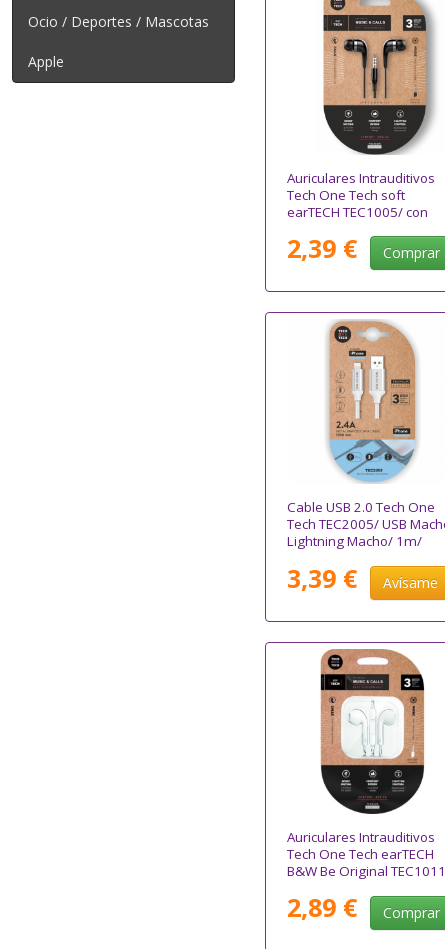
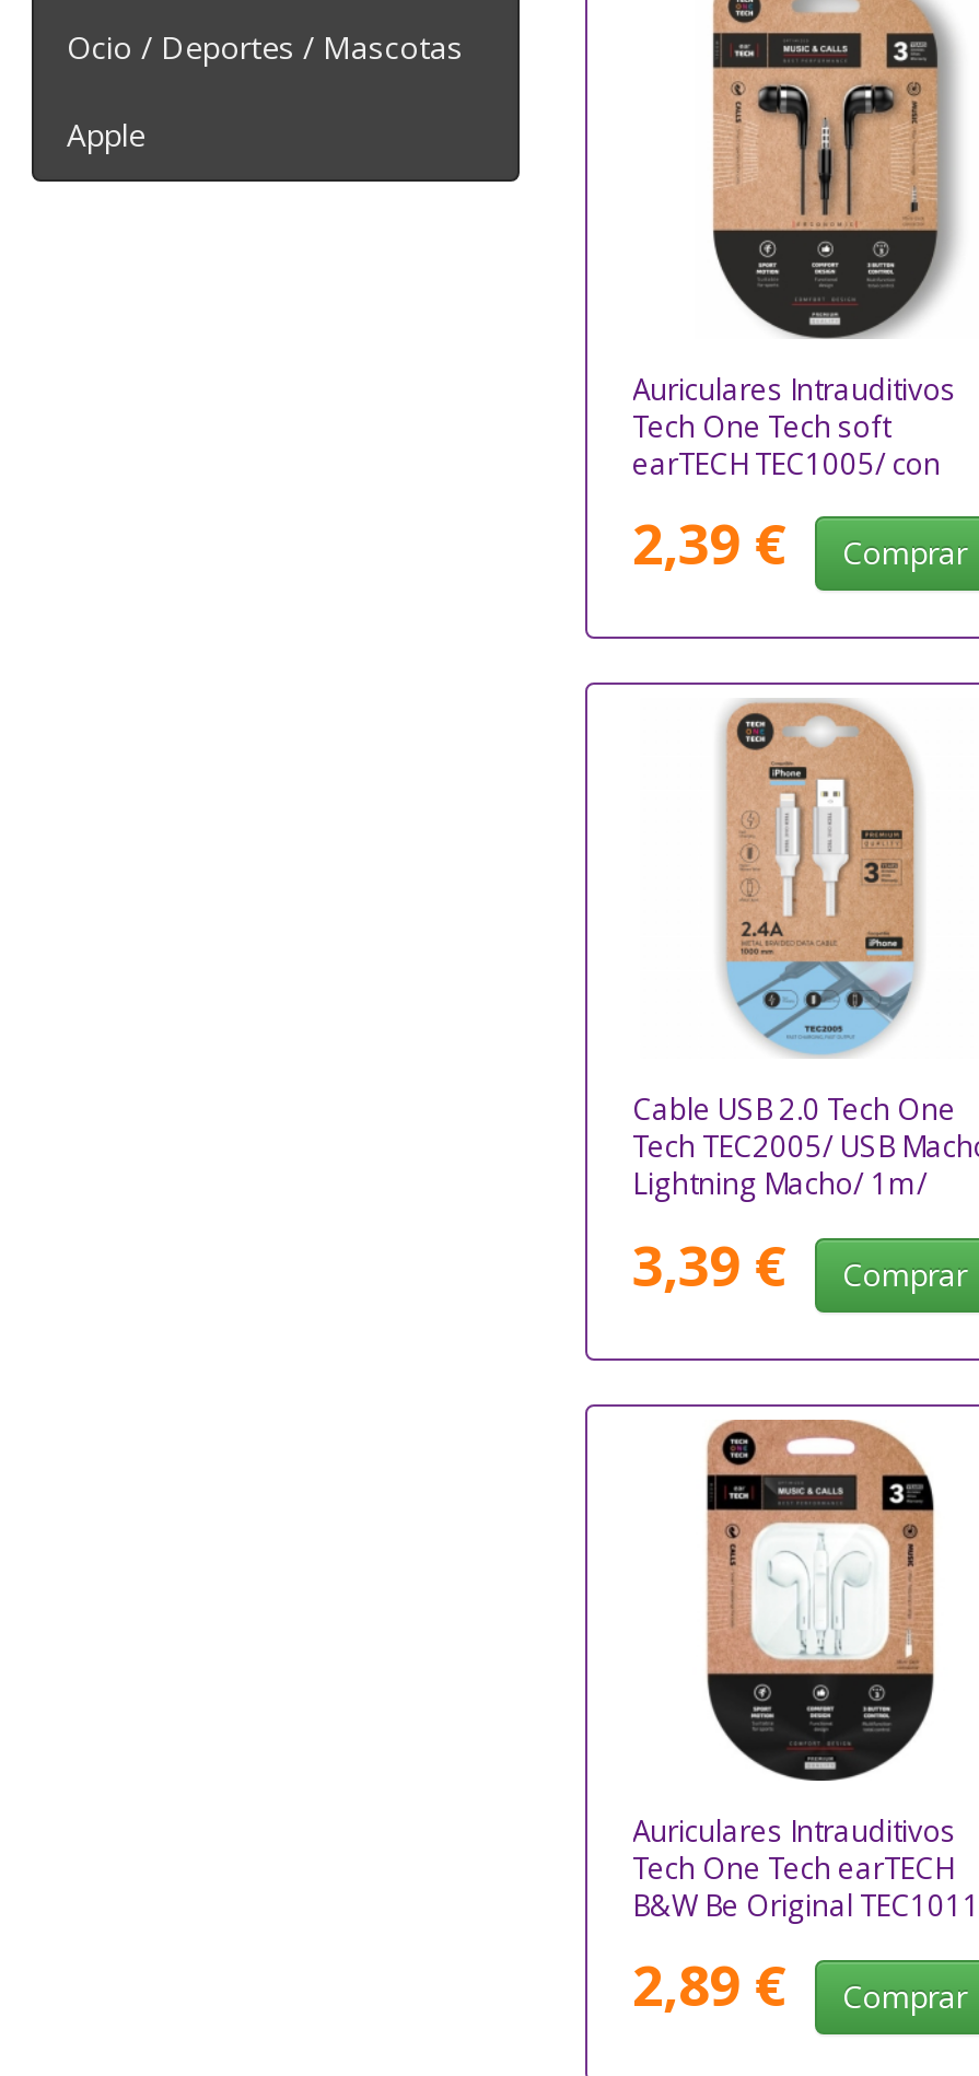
- Avísame
+ Comprar
